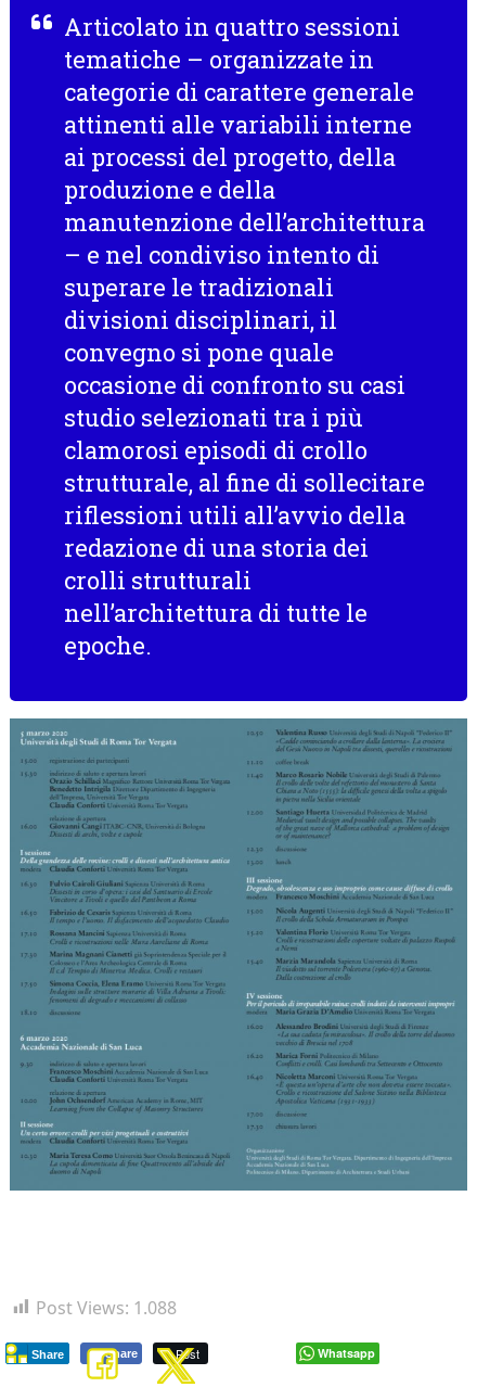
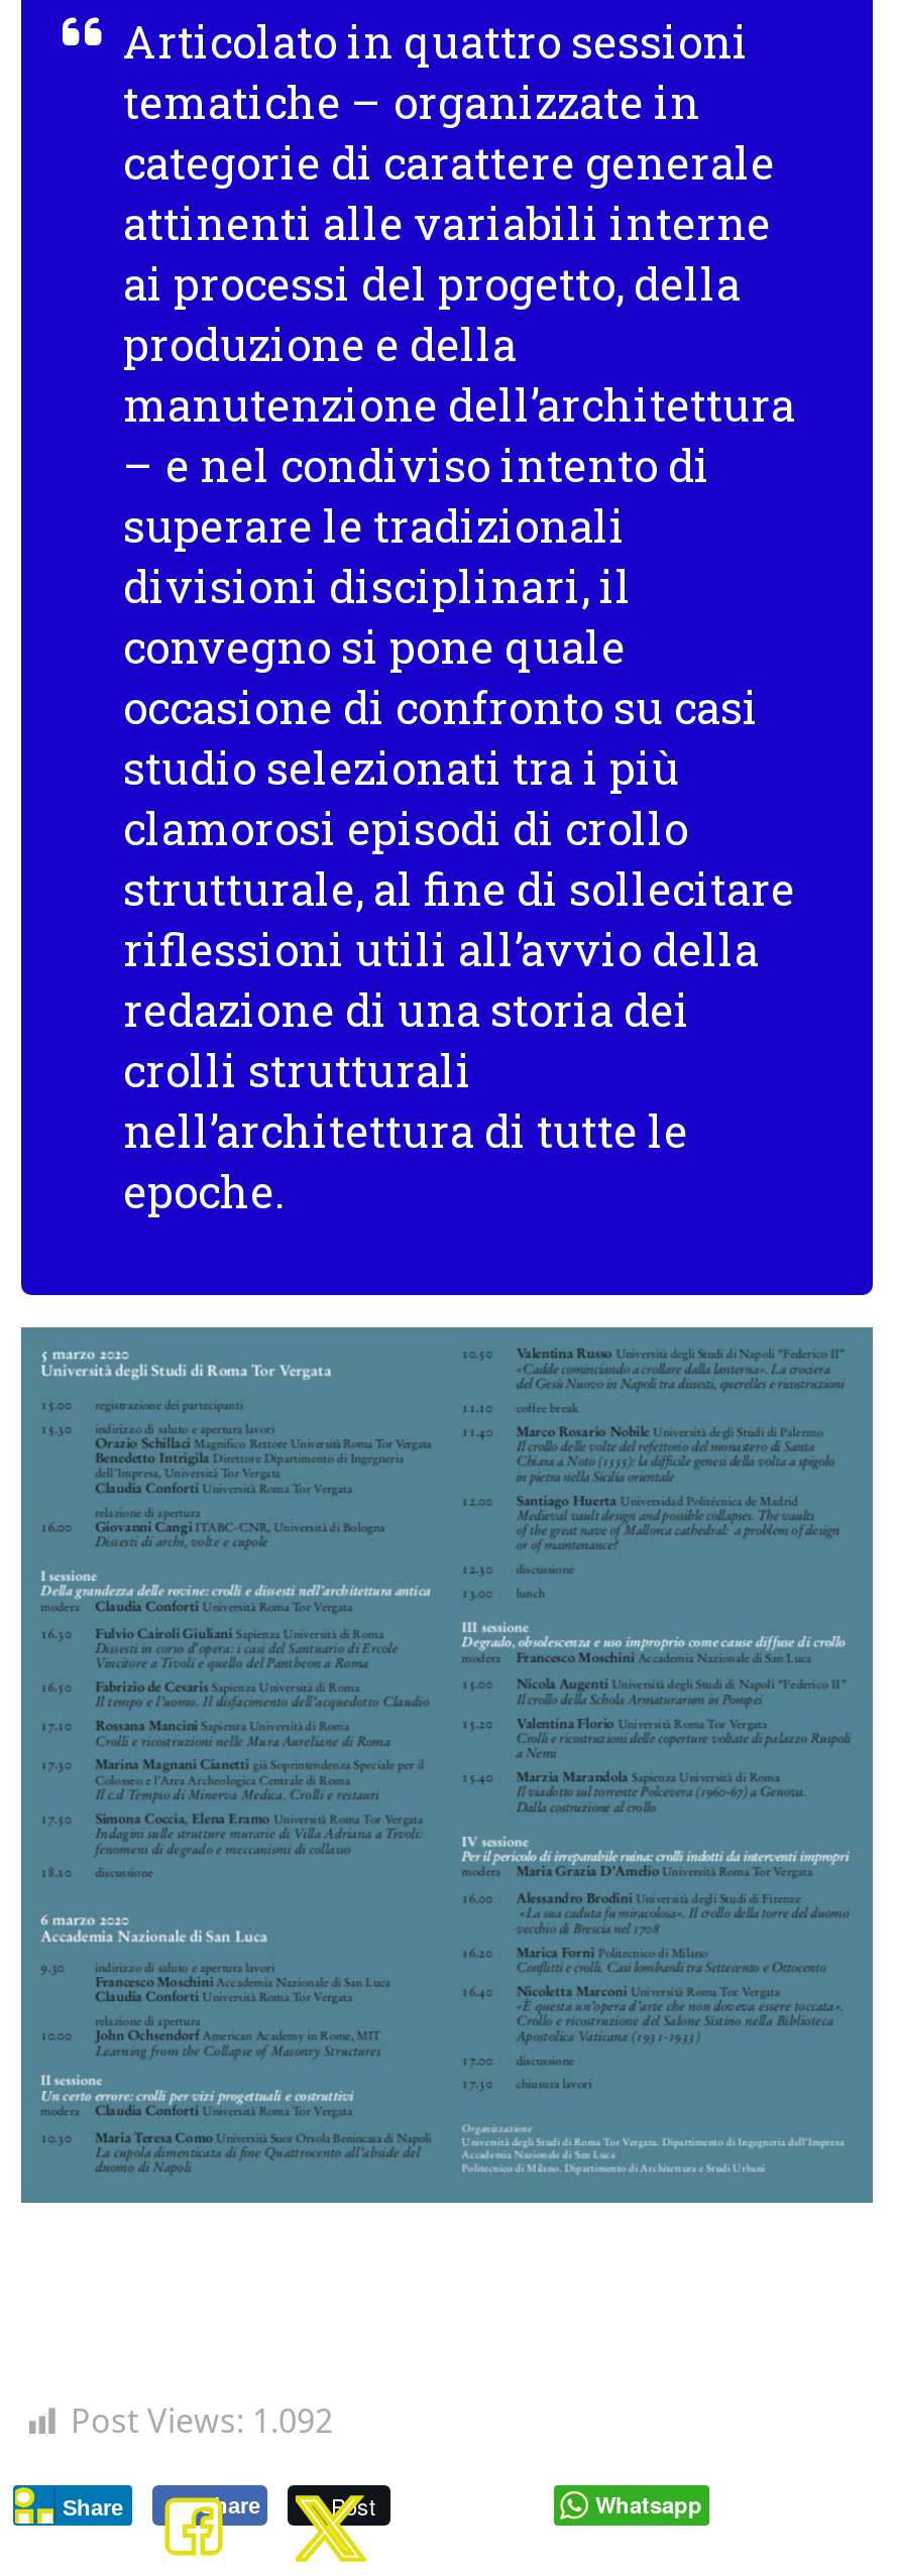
- Post Views: 1.088
+ Post Views: 1.092
